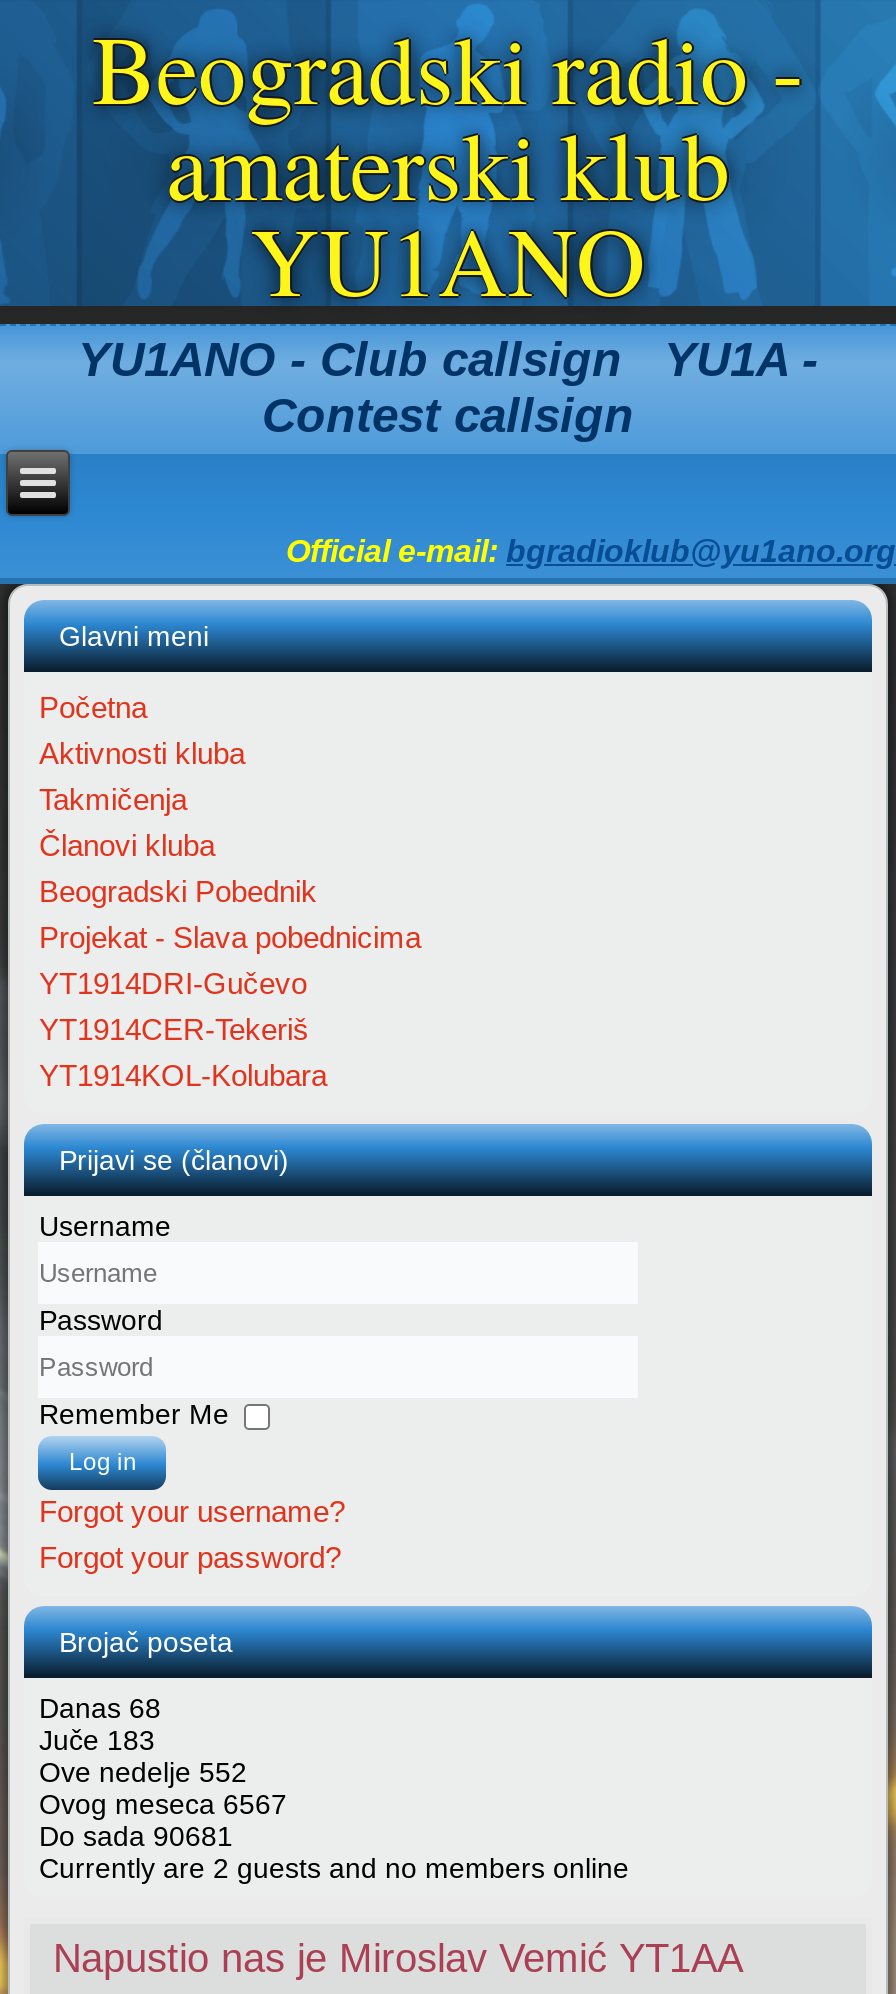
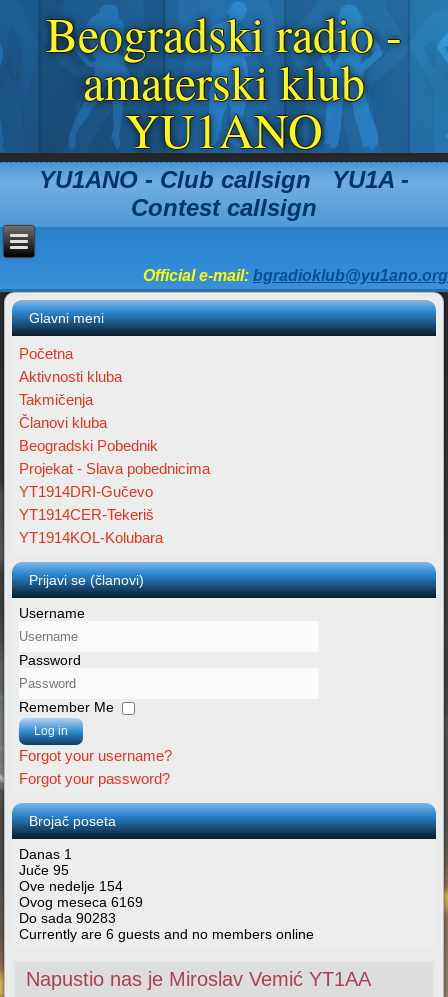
- Danas 68
+ Danas 1

- Juče 183
+ Juče 95

- Ove nedelje 552
+ Ove nedelje 154

- Ovog meseca 6567
+ Ovog meseca 6169

- Do sada 90681
+ Do sada 90283

- Currently are 2 guests and no members online
+ Currently are 6 guests and no members online
